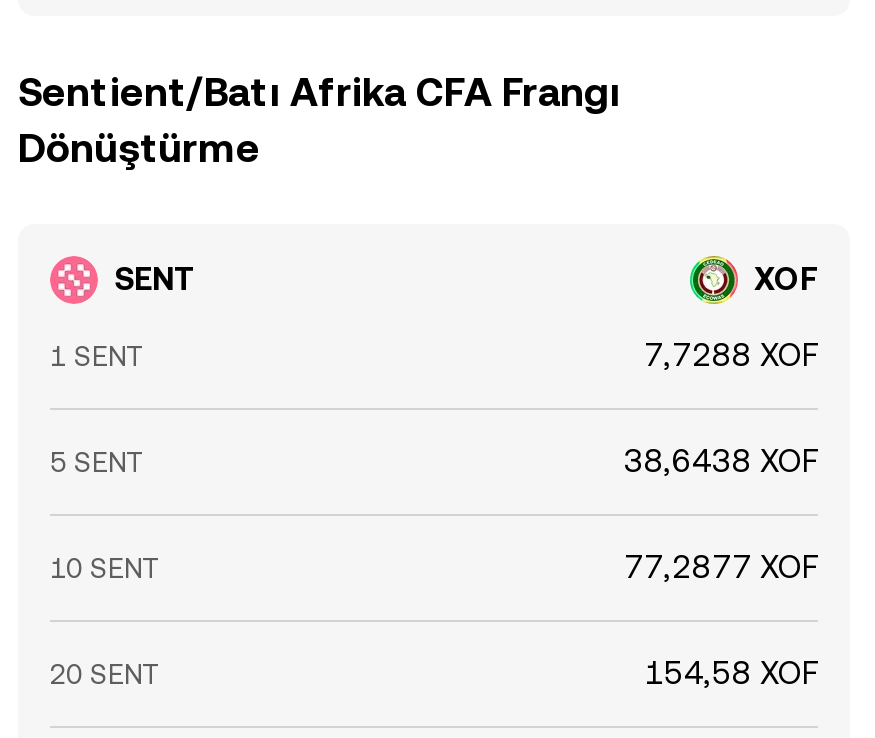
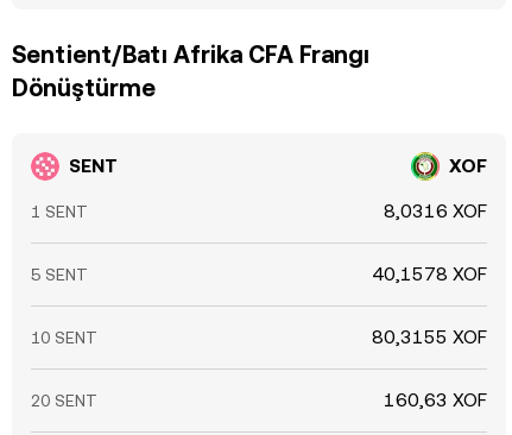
- 7,7288 XOF
+ 8,0316 XOF

- 38,6438 XOF
+ 40,1578 XOF

- 77,2877 XOF
+ 80,3155 XOF

- 154,58 XOF
+ 160,63 XOF
